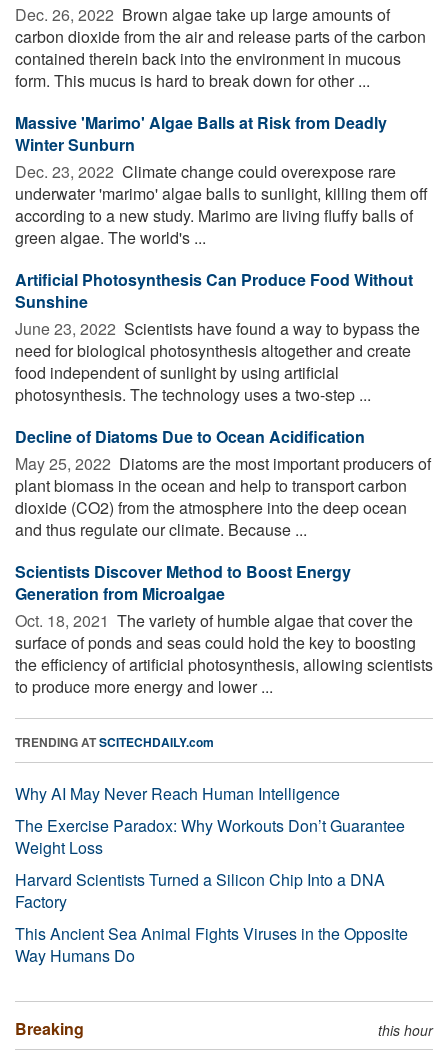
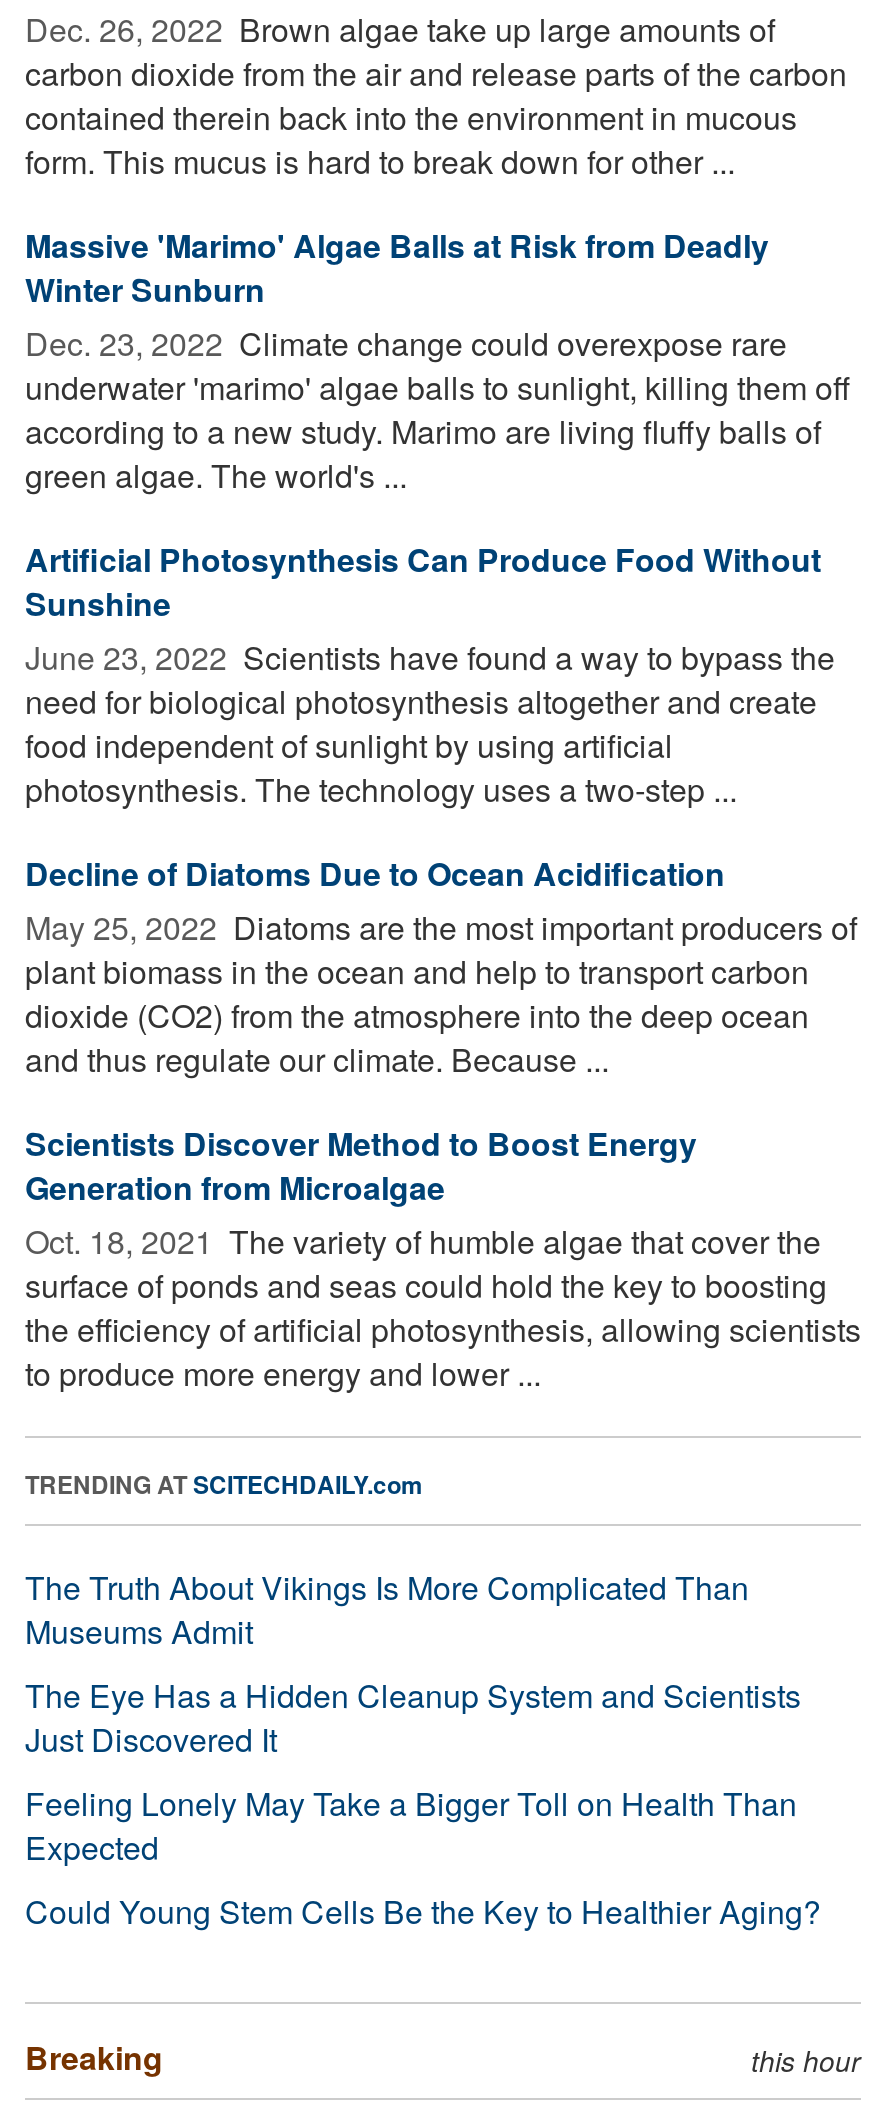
- Why AI May Never Reach Human Intelligence
- The Exercise Paradox: Why Workouts Don’t Guarantee
- Weight Loss
- Harvard Scientists Turned a Silicon Chip Into a DNA
- Factory
- This Ancient Sea Animal Fights Viruses in the Opposite
- Way Humans Do
+ The Truth About Vikings Is More Complicated Than
+ Museums Admit
+ The Eye Has a Hidden Cleanup System and Scientists
+ Just Discovered It
+ Feeling Lonely May Take a Bigger Toll on Health Than
+ Expected
+ Could Young Stem Cells Be the Key to Healthier Aging?
